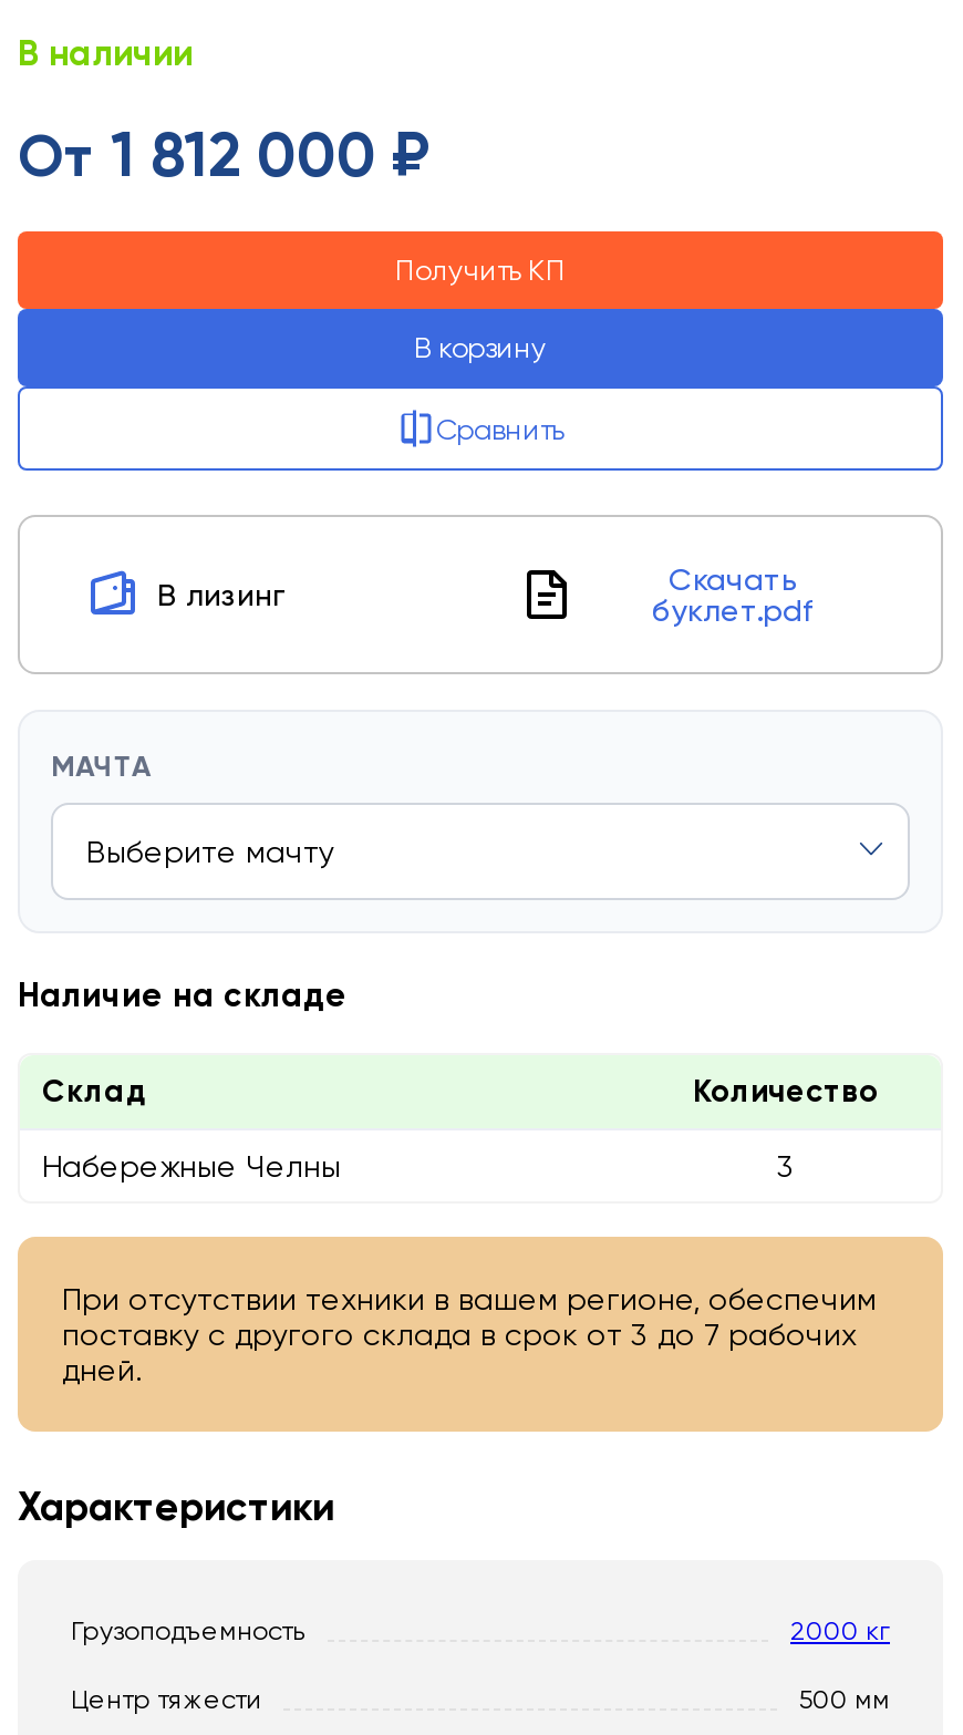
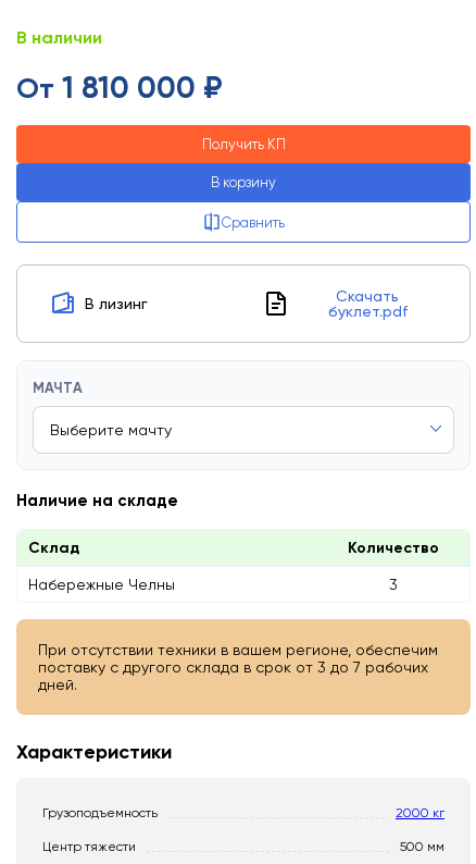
- От 1 812 000 ₽
+ От 1 810 000 ₽
